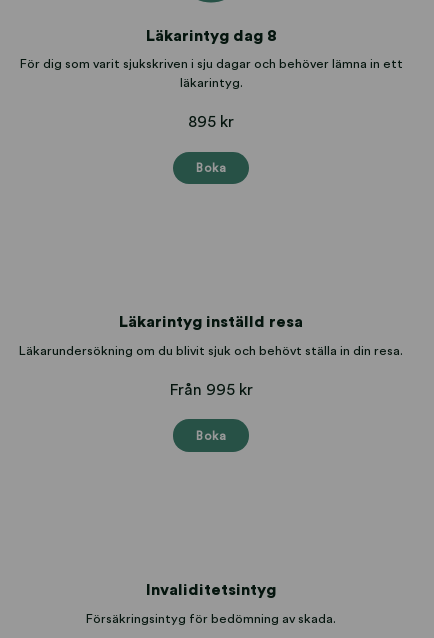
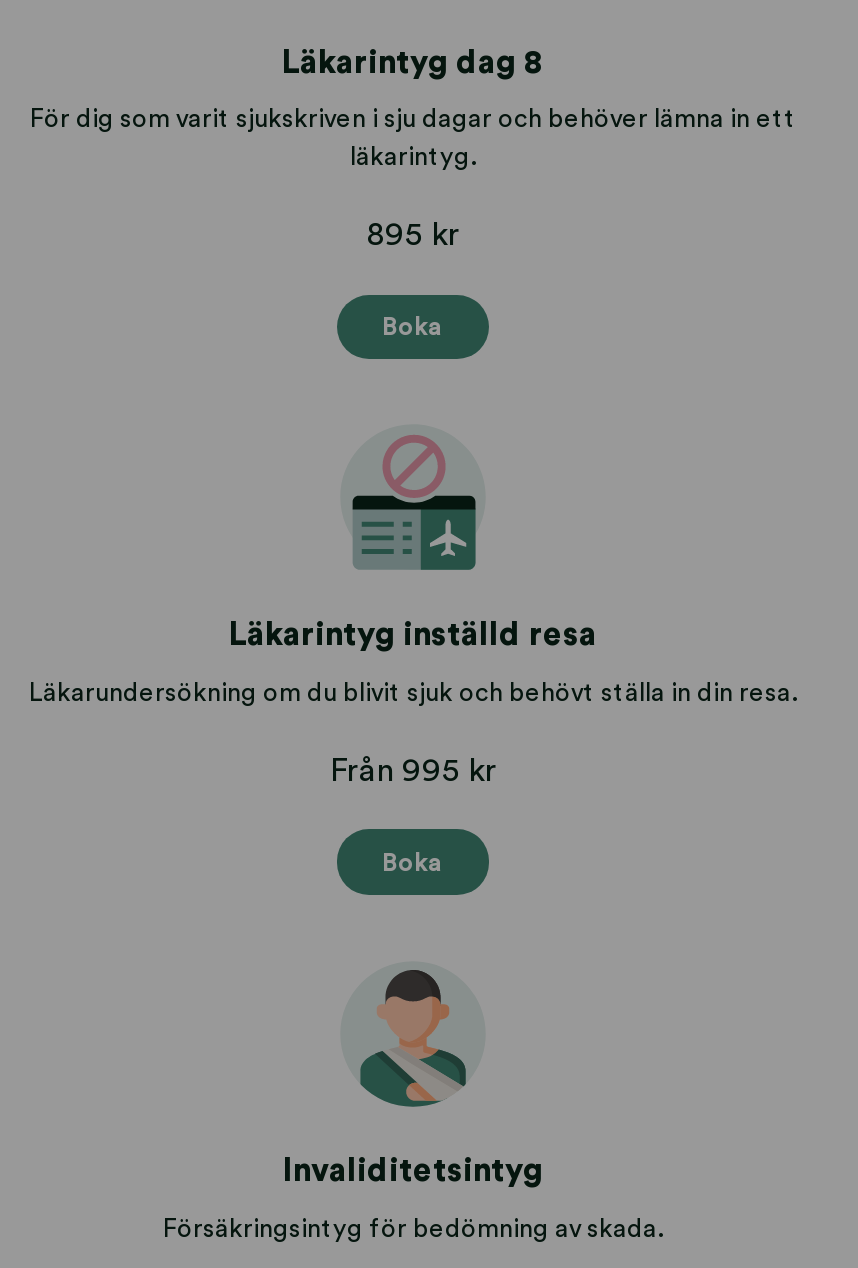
+ [image]

+ [image]
